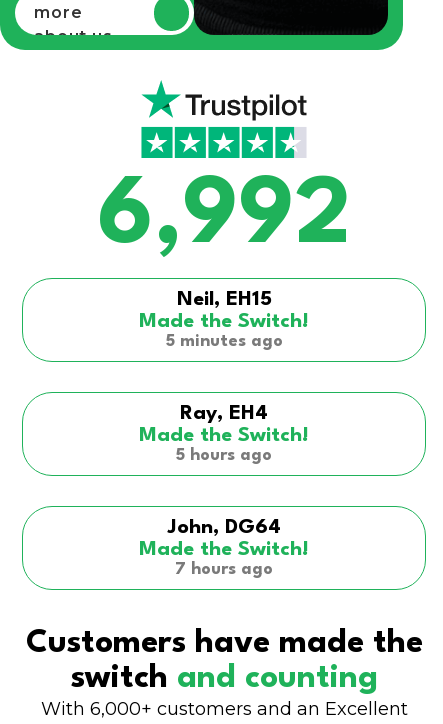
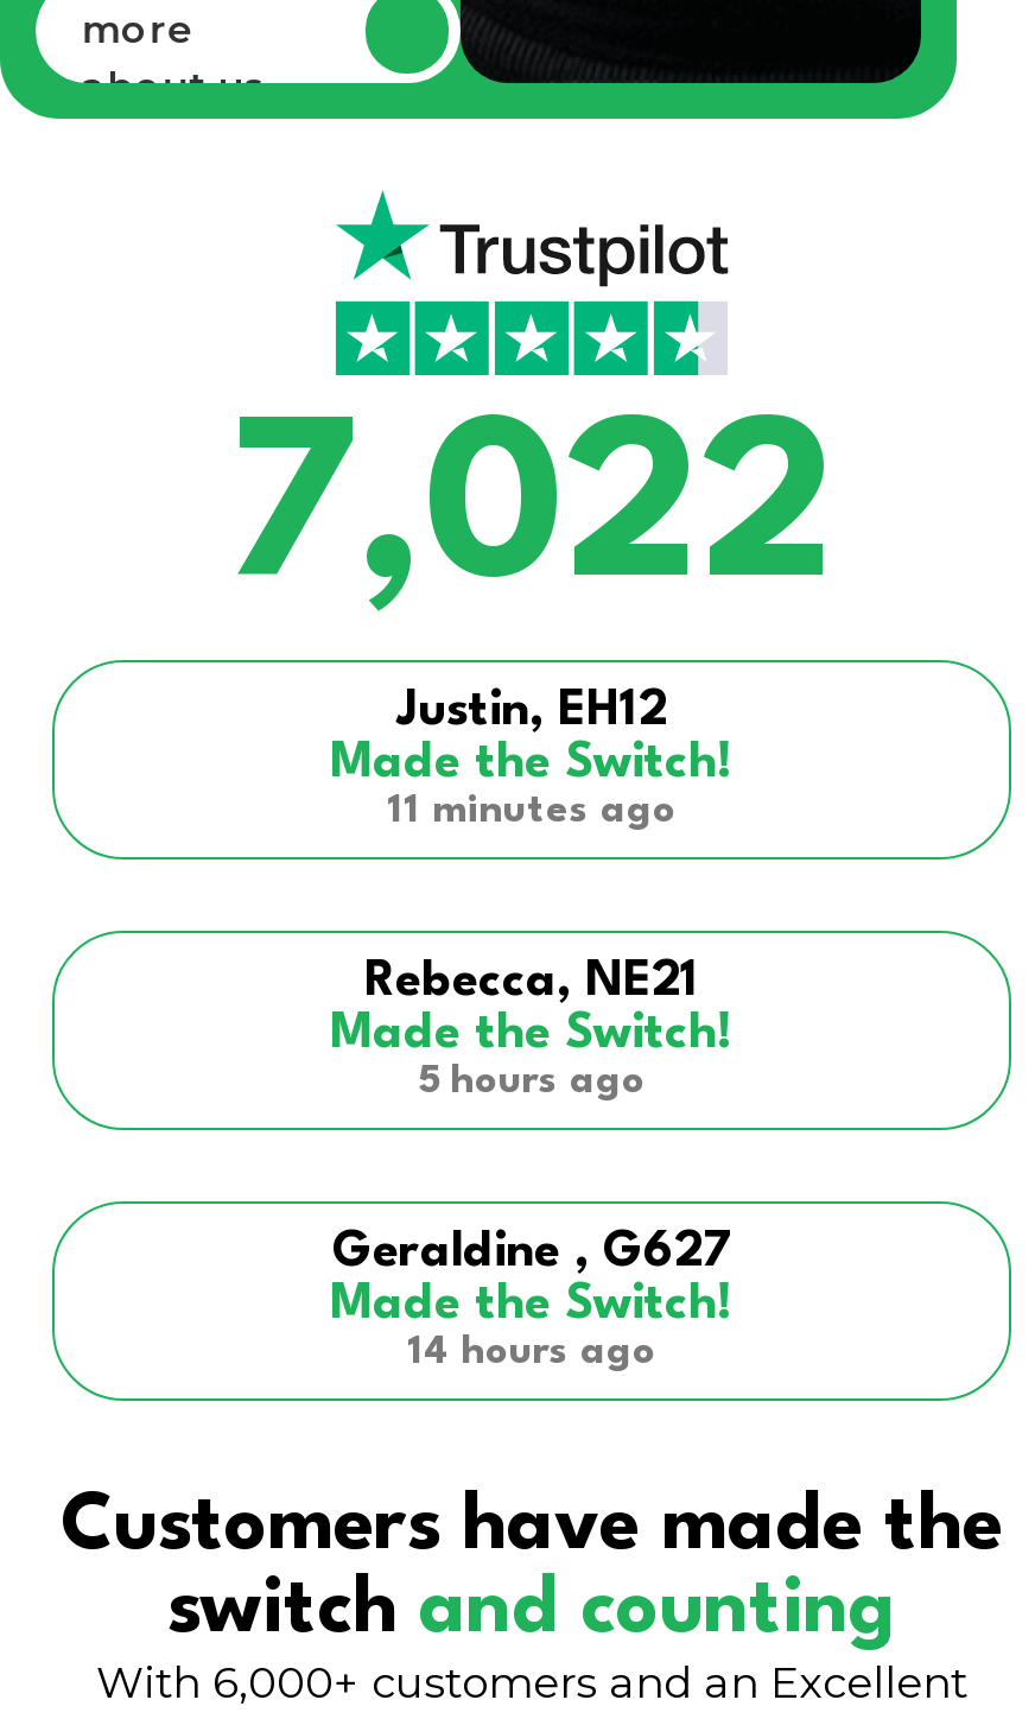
- 6,992
- Neil, EH15
+ 7,022
+ Justin, EH12

- 5 minutes ago
+ 11 minutes ago

- Ray, EH4
+ Rebecca, NE21

- John, DG64
+ Geraldine , G627

- 7 hours ago
+ 14 hours ago
